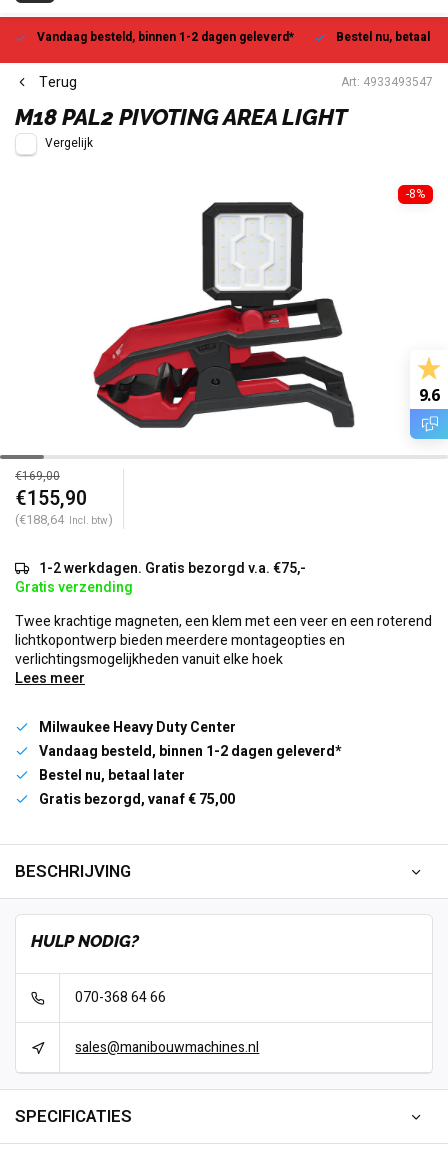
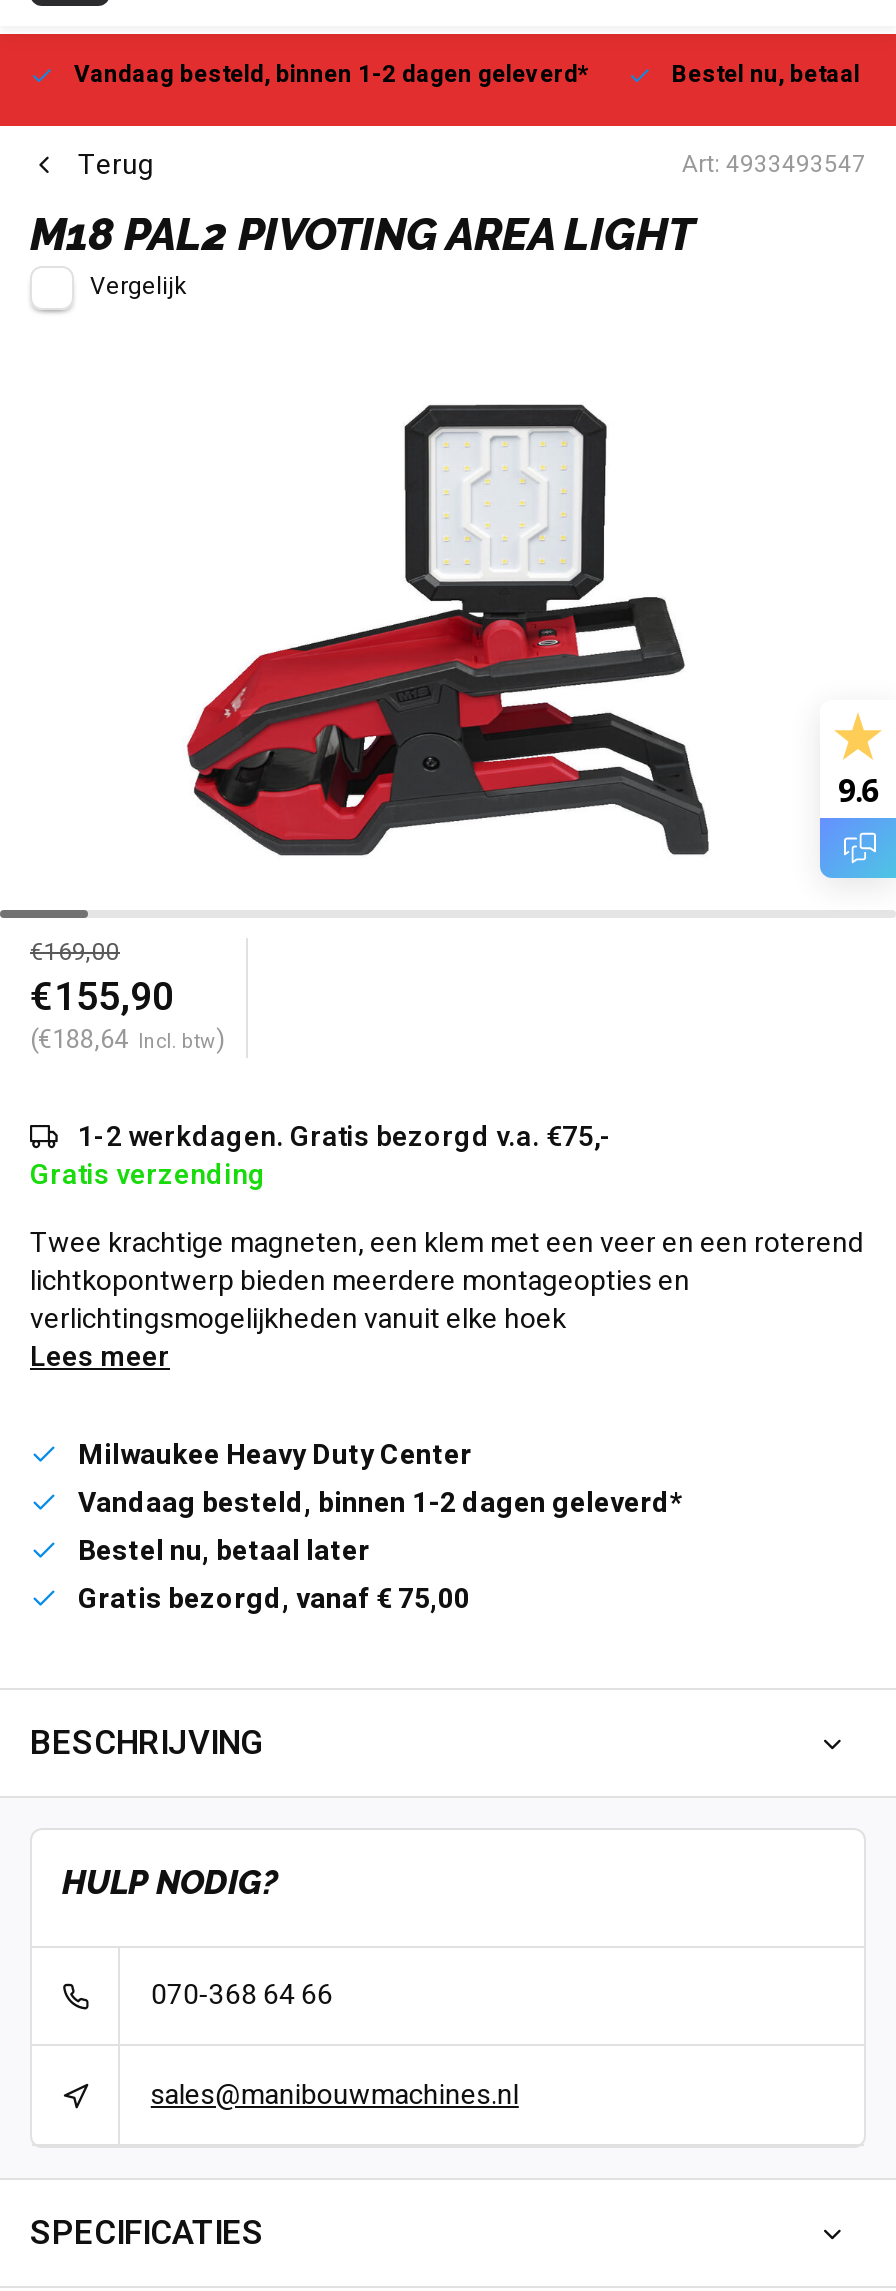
- -8%
